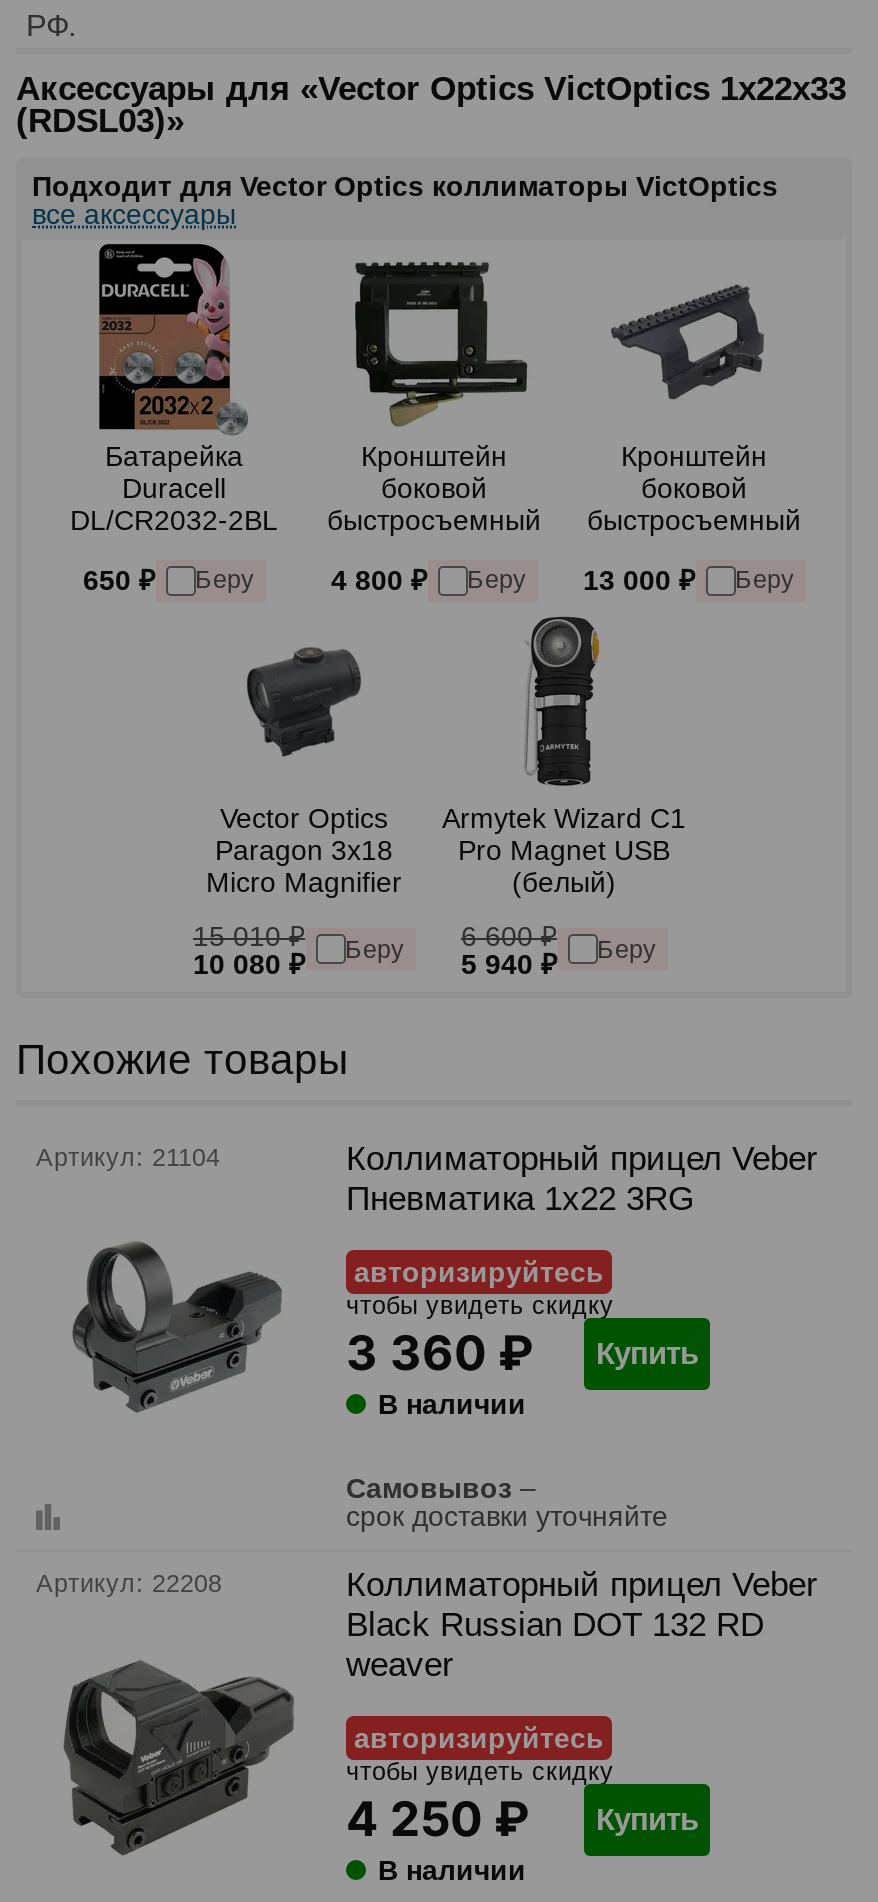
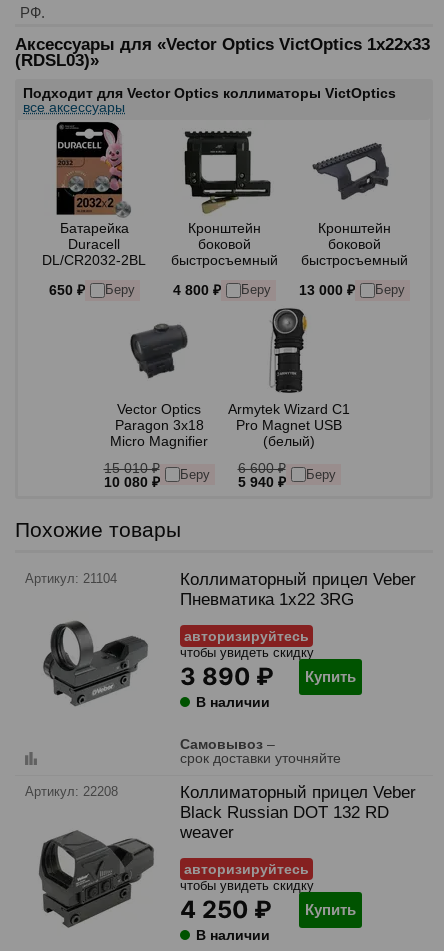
- 3 360 ₽ Купить
+ 3 890 ₽ Купить
